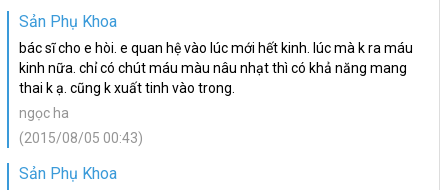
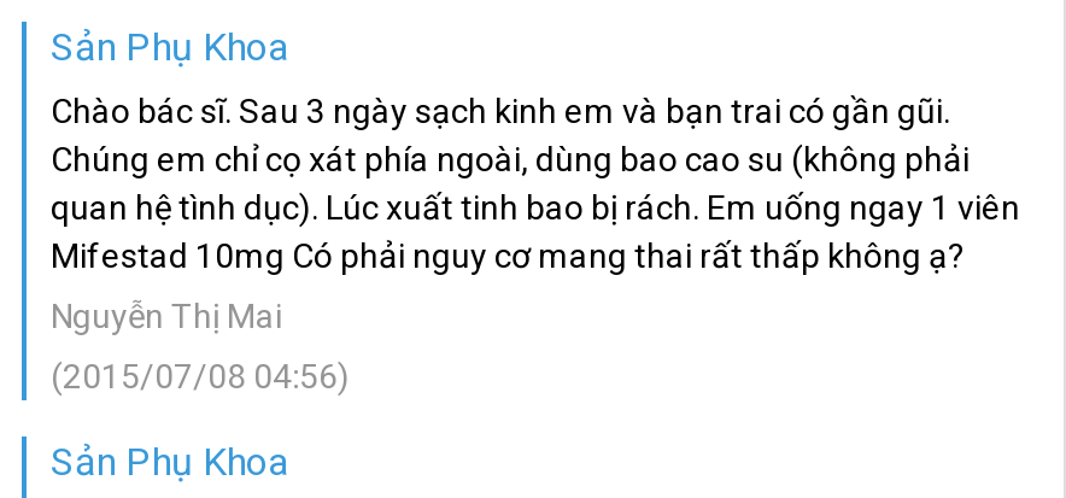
- bác sĩ cho e hòi. e quan hệ vào lúc mới hết kinh. lúc mà k ra máu
- kinh nữa. chỉ có chút máu màu nâu nhạt thì có khả năng mang
- thai k ạ. cũng k xuất tinh vào trong.
+ Chào bác sĩ. Sau 3 ngày sạch kinh em và bạn trai có gần gũi.
+ Chúng em chỉ cọ xát phía ngoài, dùng bao cao su (không phải
+ quan hệ tình dục). Lúc xuất tinh bao bị rách. Em uống ngay 1 viên
+ Mifestad 10mg Có phải nguy cơ mang thai rất thấp không ạ?

- ngọc ha
+ Nguyễn Thị Mai

- (2015/08/05 00:43)
+ (2015/07/08 04:56)
